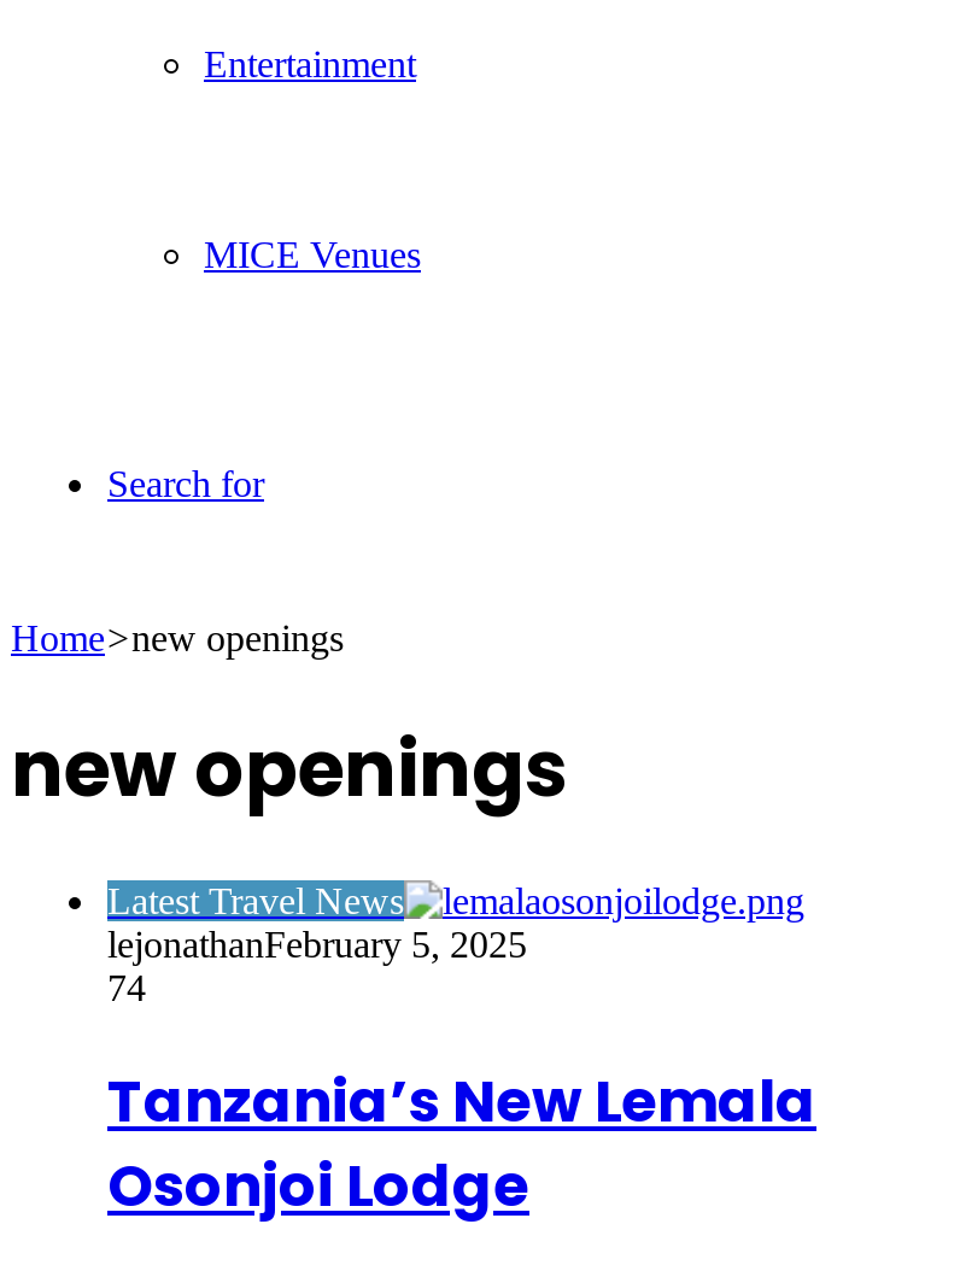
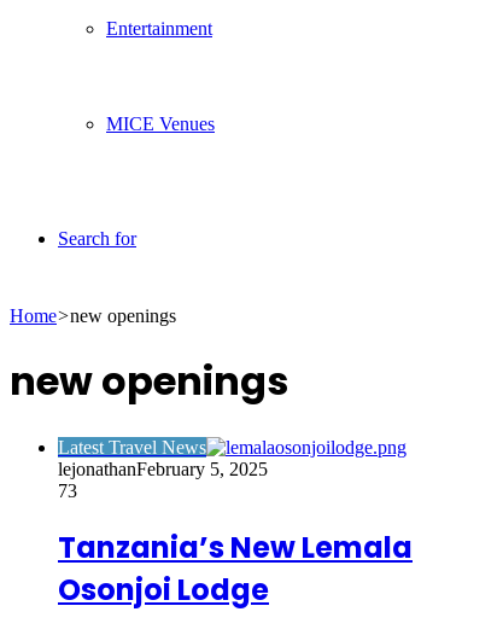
- 74
+ 73
